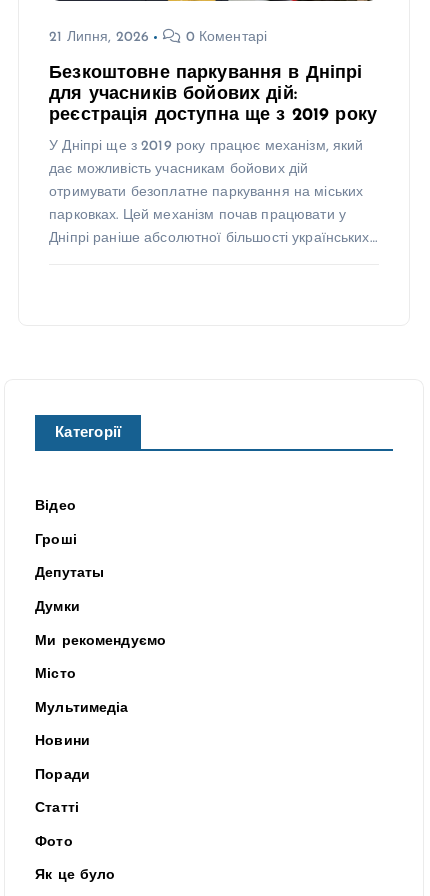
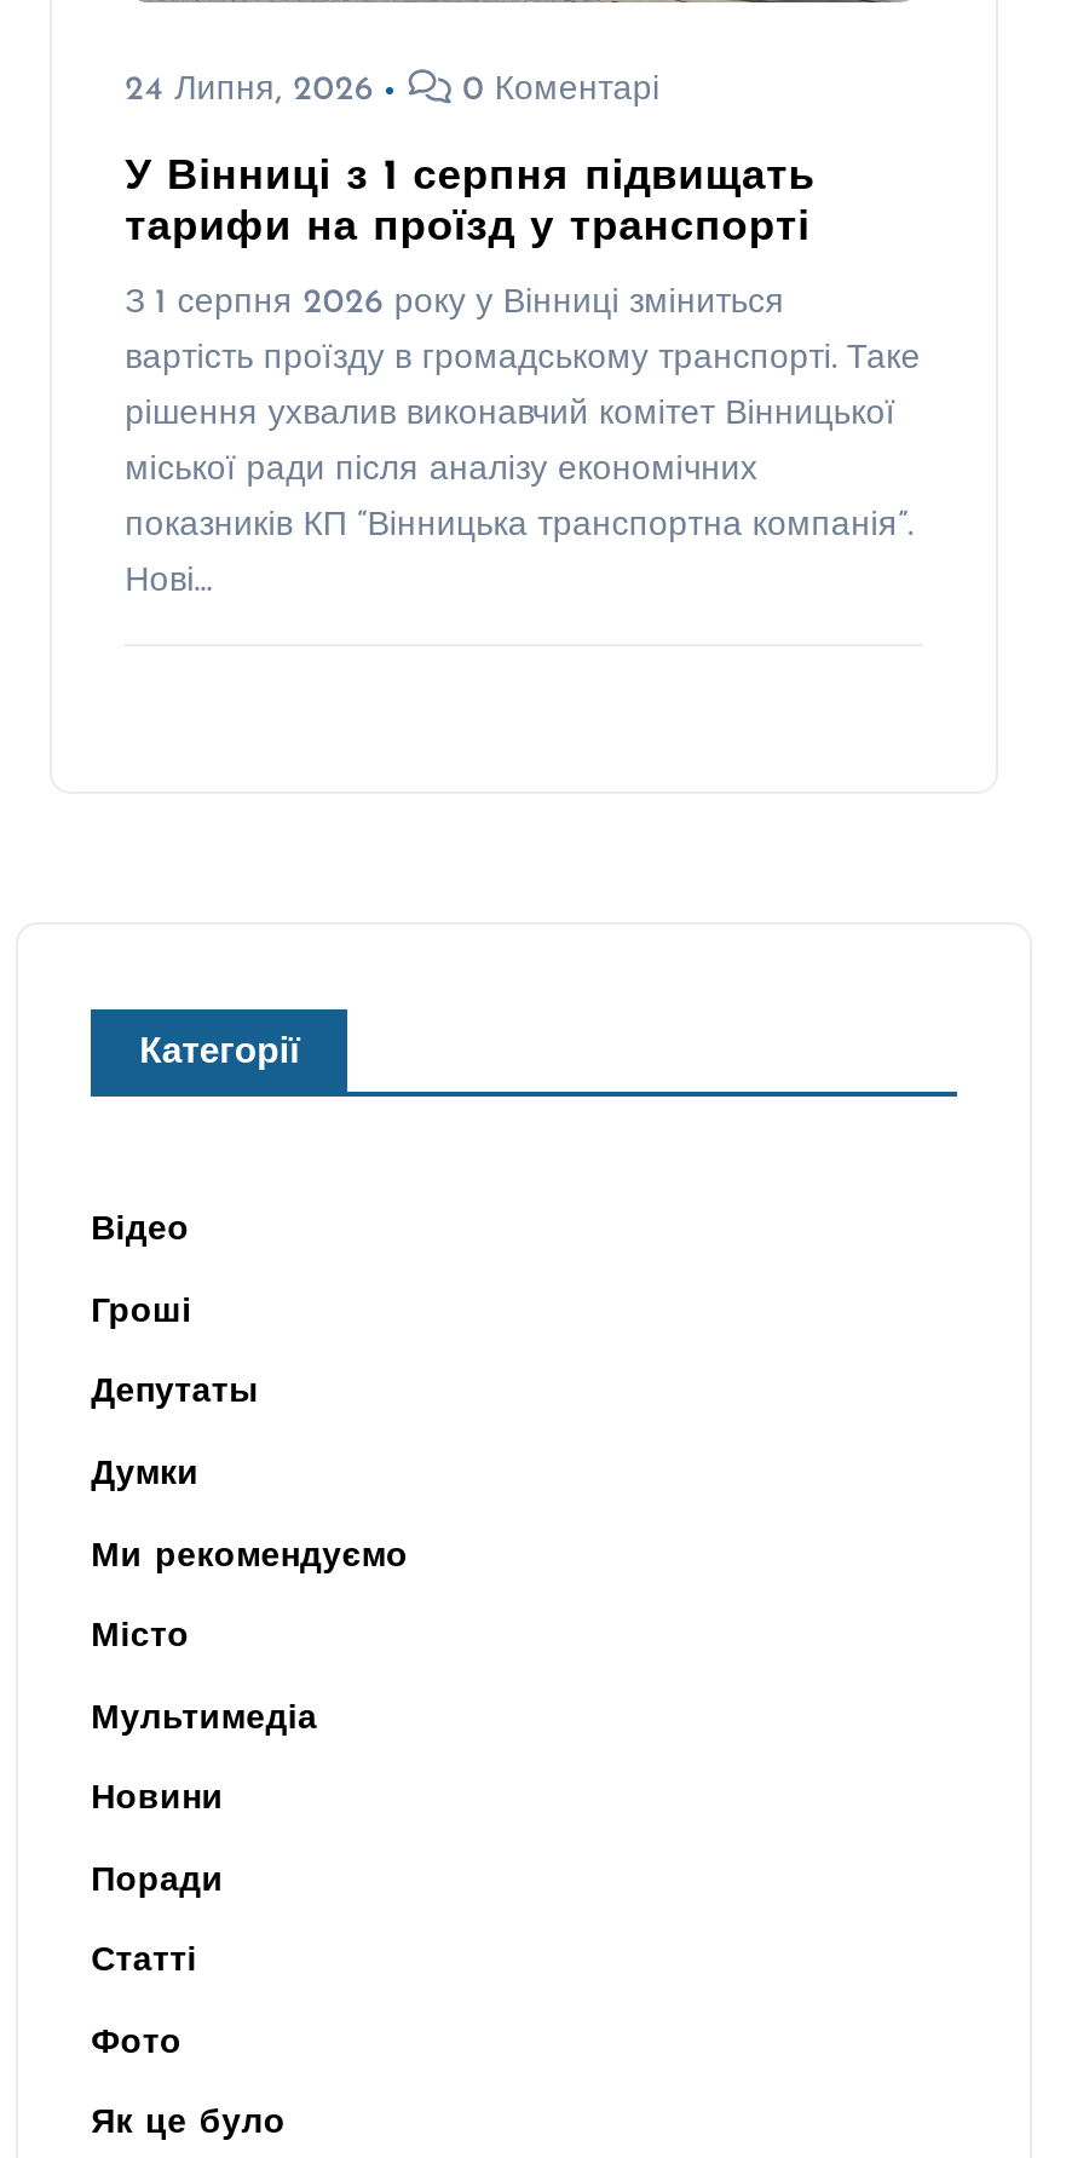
- 21 Липня, 2026
+ 24 Липня, 2026

- Безкоштовне паркування в Дніпрі
- для учасників бойових дій:
- реєстрація доступна ще з 2019 року
- У Дніпрі ще з 2019 року працює механізм, який
- дає можливість учасникам бойових дій
- отримувати безоплатне паркування на міських
- парковках. Цей механізм почав працювати у
- Дніпрі раніше абсолютної більшості українських…
+ У Вінниці з 1 серпня підвищать
+ тарифи на проїзд у транспорті
+ З 1 серпня 2026 року у Вінниці зміниться
+ вартість проїзду в громадському транспорті. Таке
+ рішення ухвалив виконавчий комітет Вінницької
+ міської ради після аналізу економічних
+ показників КП “Вінницька транспортна компанія”.
+ Нові…
